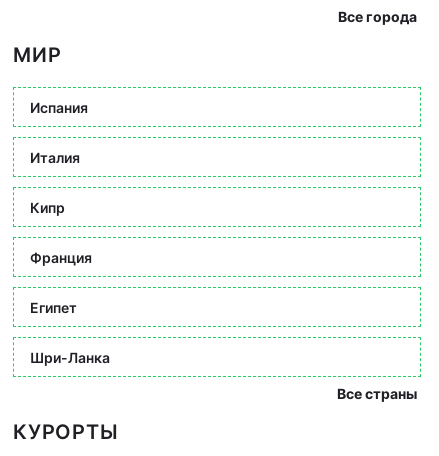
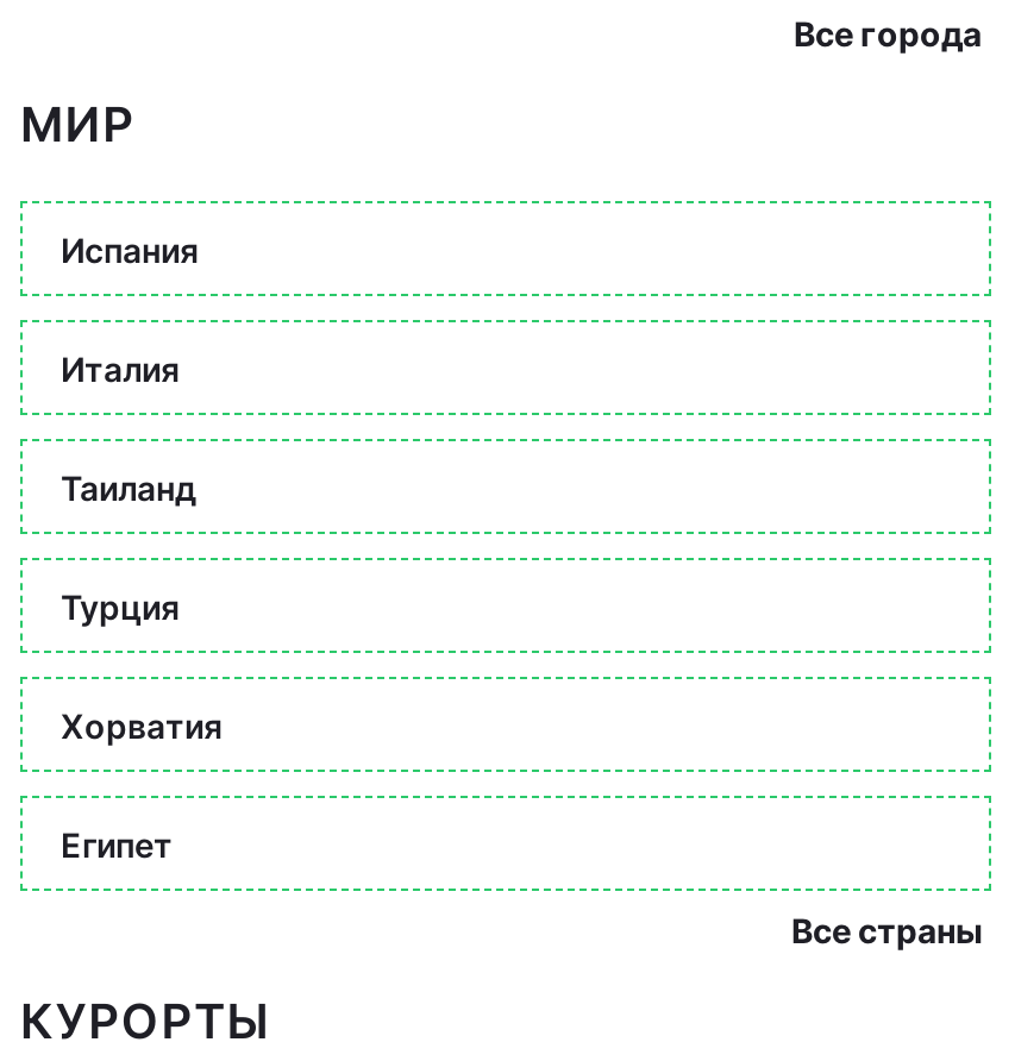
- Кипр
- Франция
+ Таиланд
+ Турция
+ Хорватия

moved down: Египет

- Шри-Ланка
